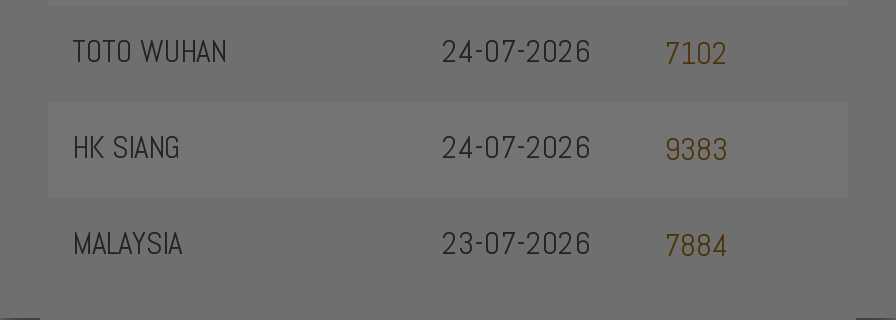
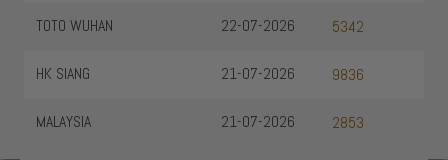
- 24-07-2026
+ 22-07-2026

- 7102
+ 5342

- 24-07-2026
+ 21-07-2026

- 9383
+ 9836

- 23-07-2026
+ 21-07-2026

- 7884
+ 2853
